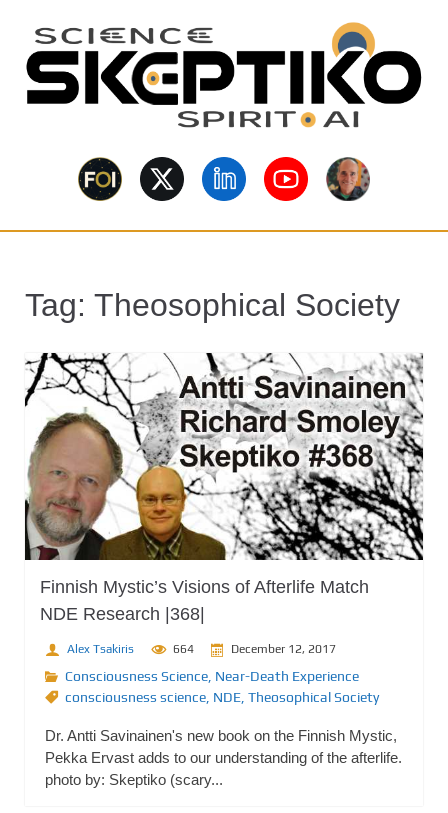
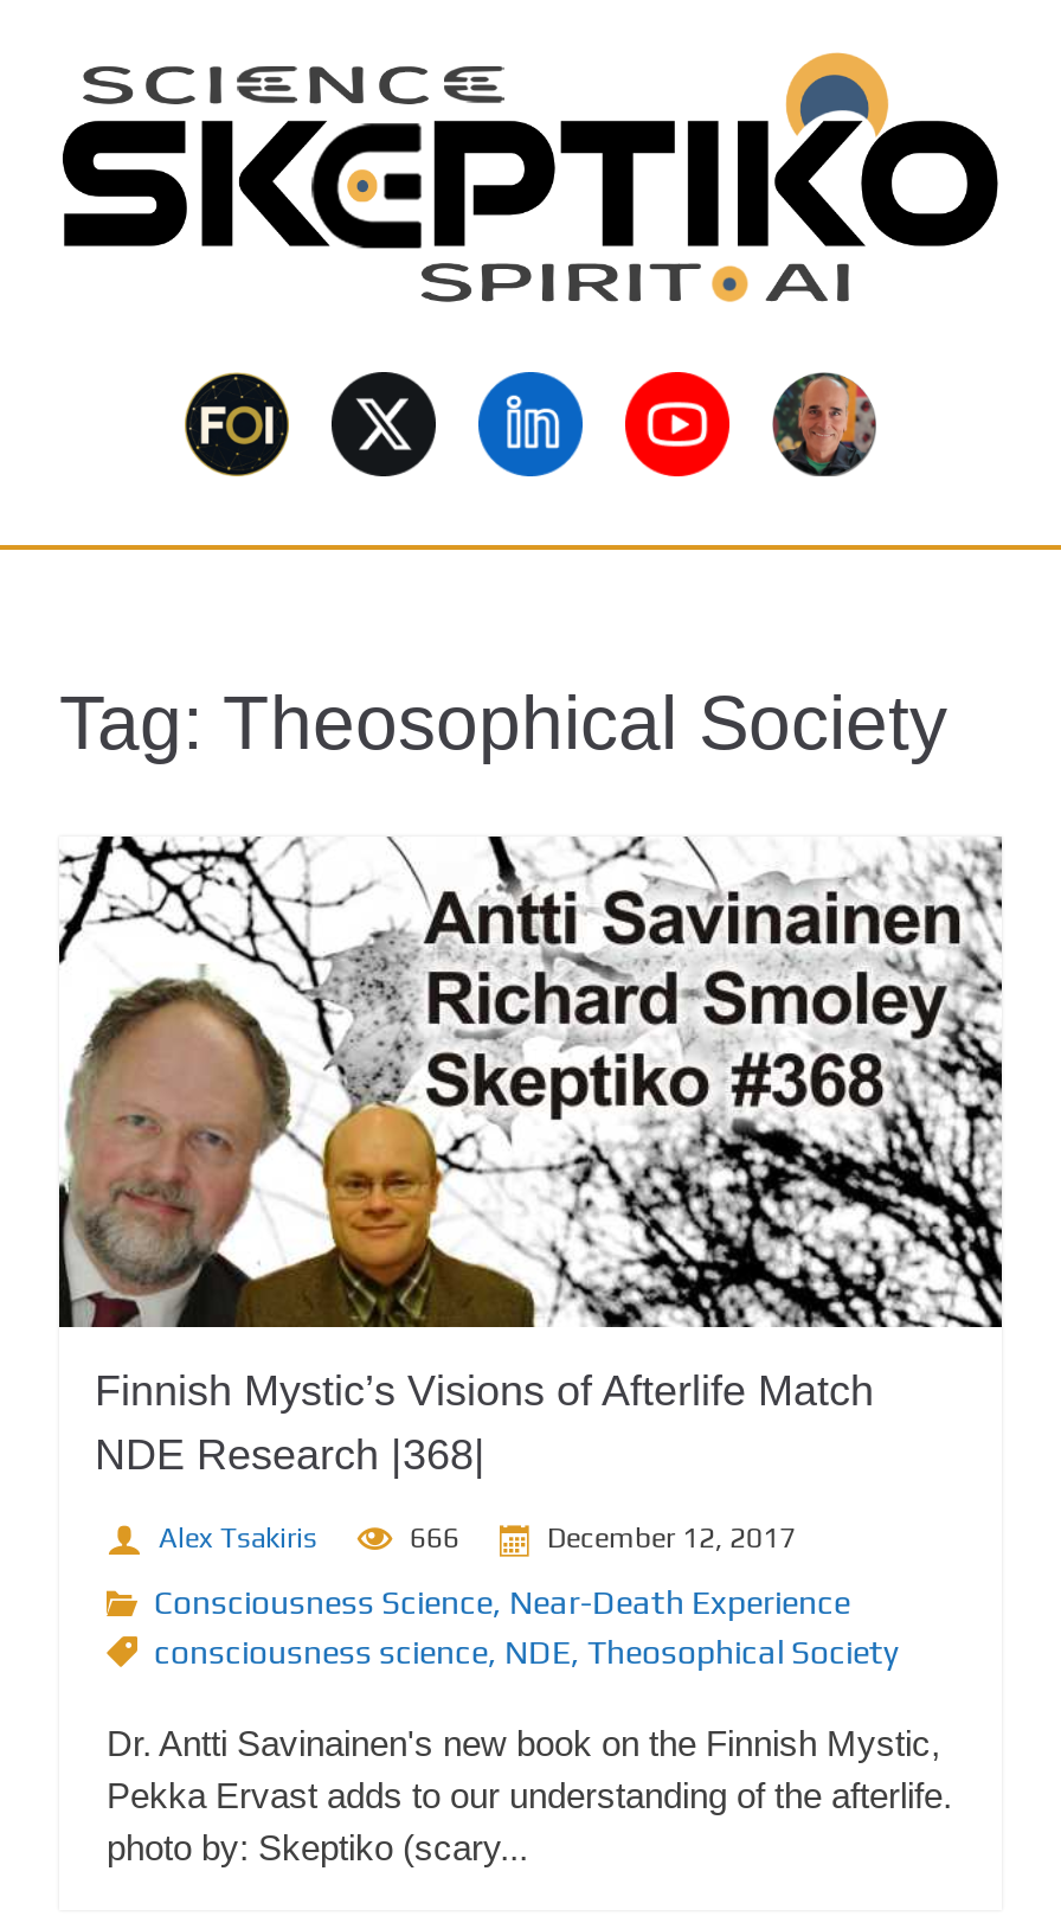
- 664
+ 666
